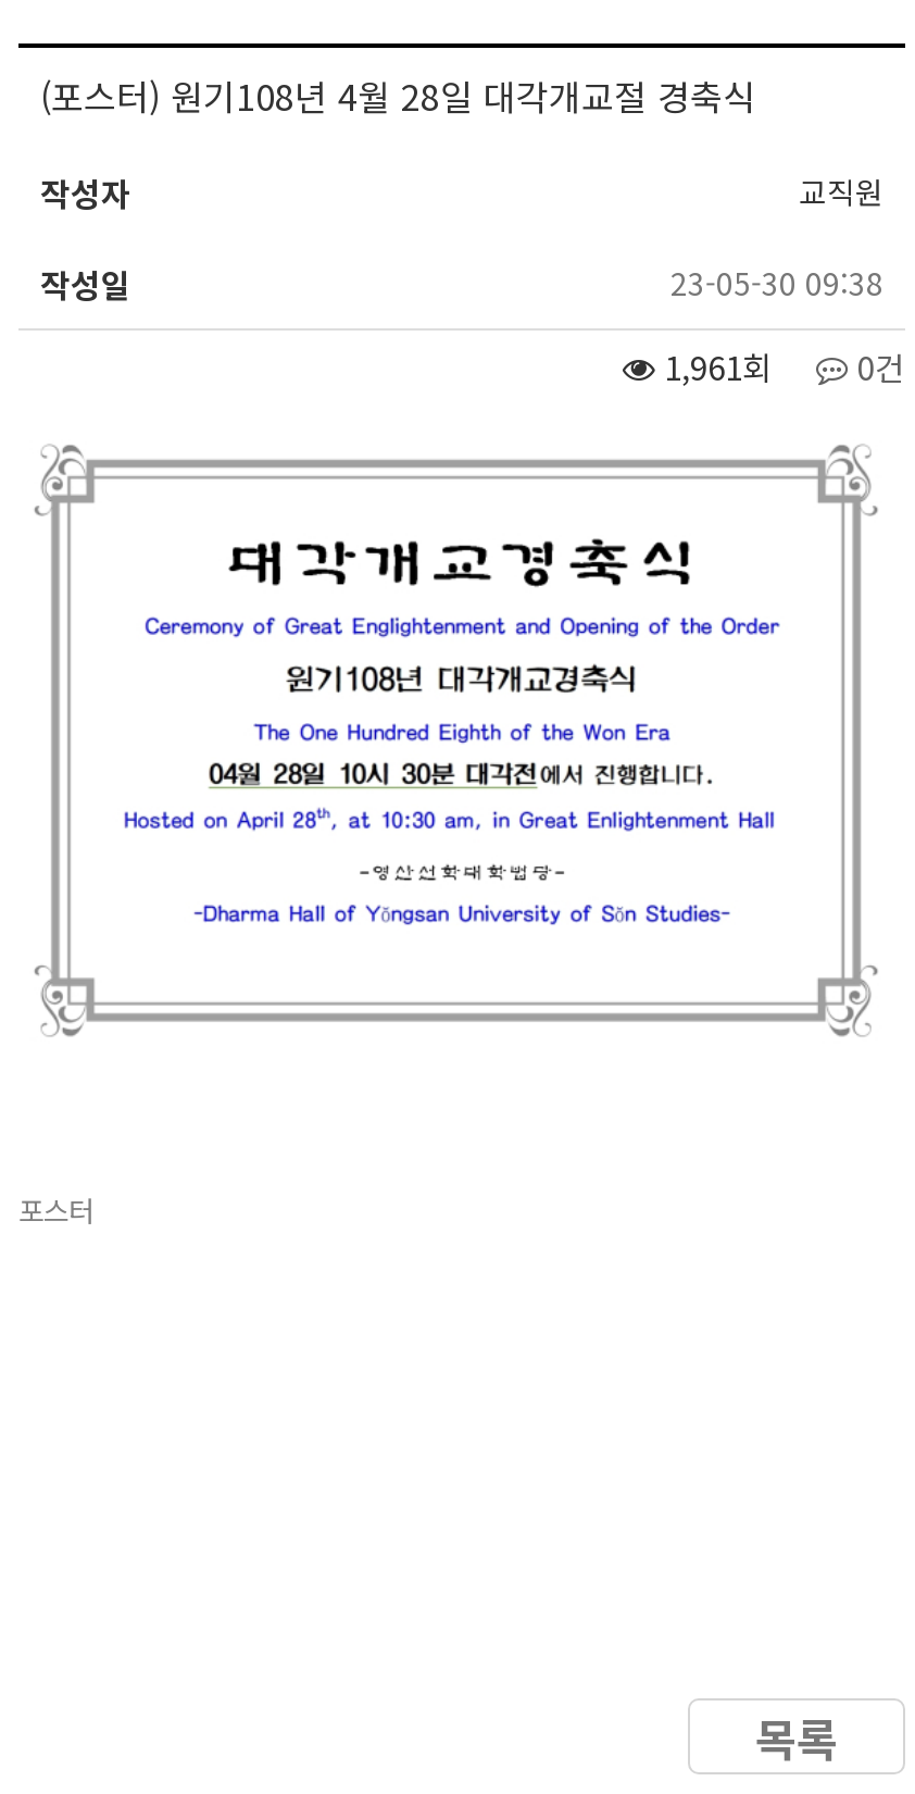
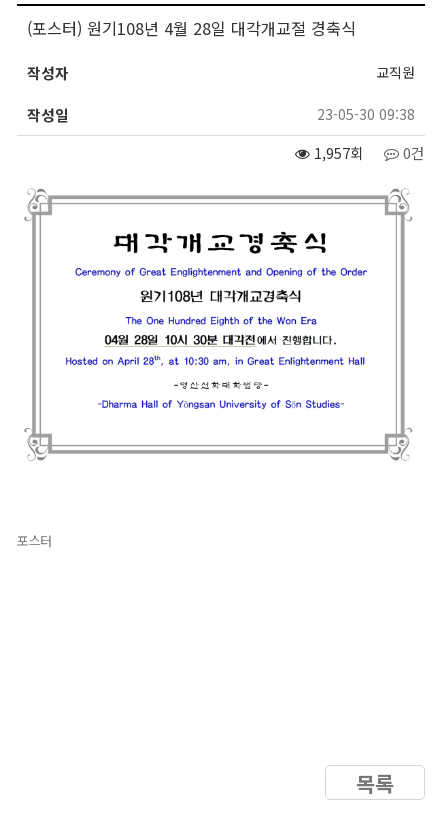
- 1,961회 0건
+ 1,957회 0건
